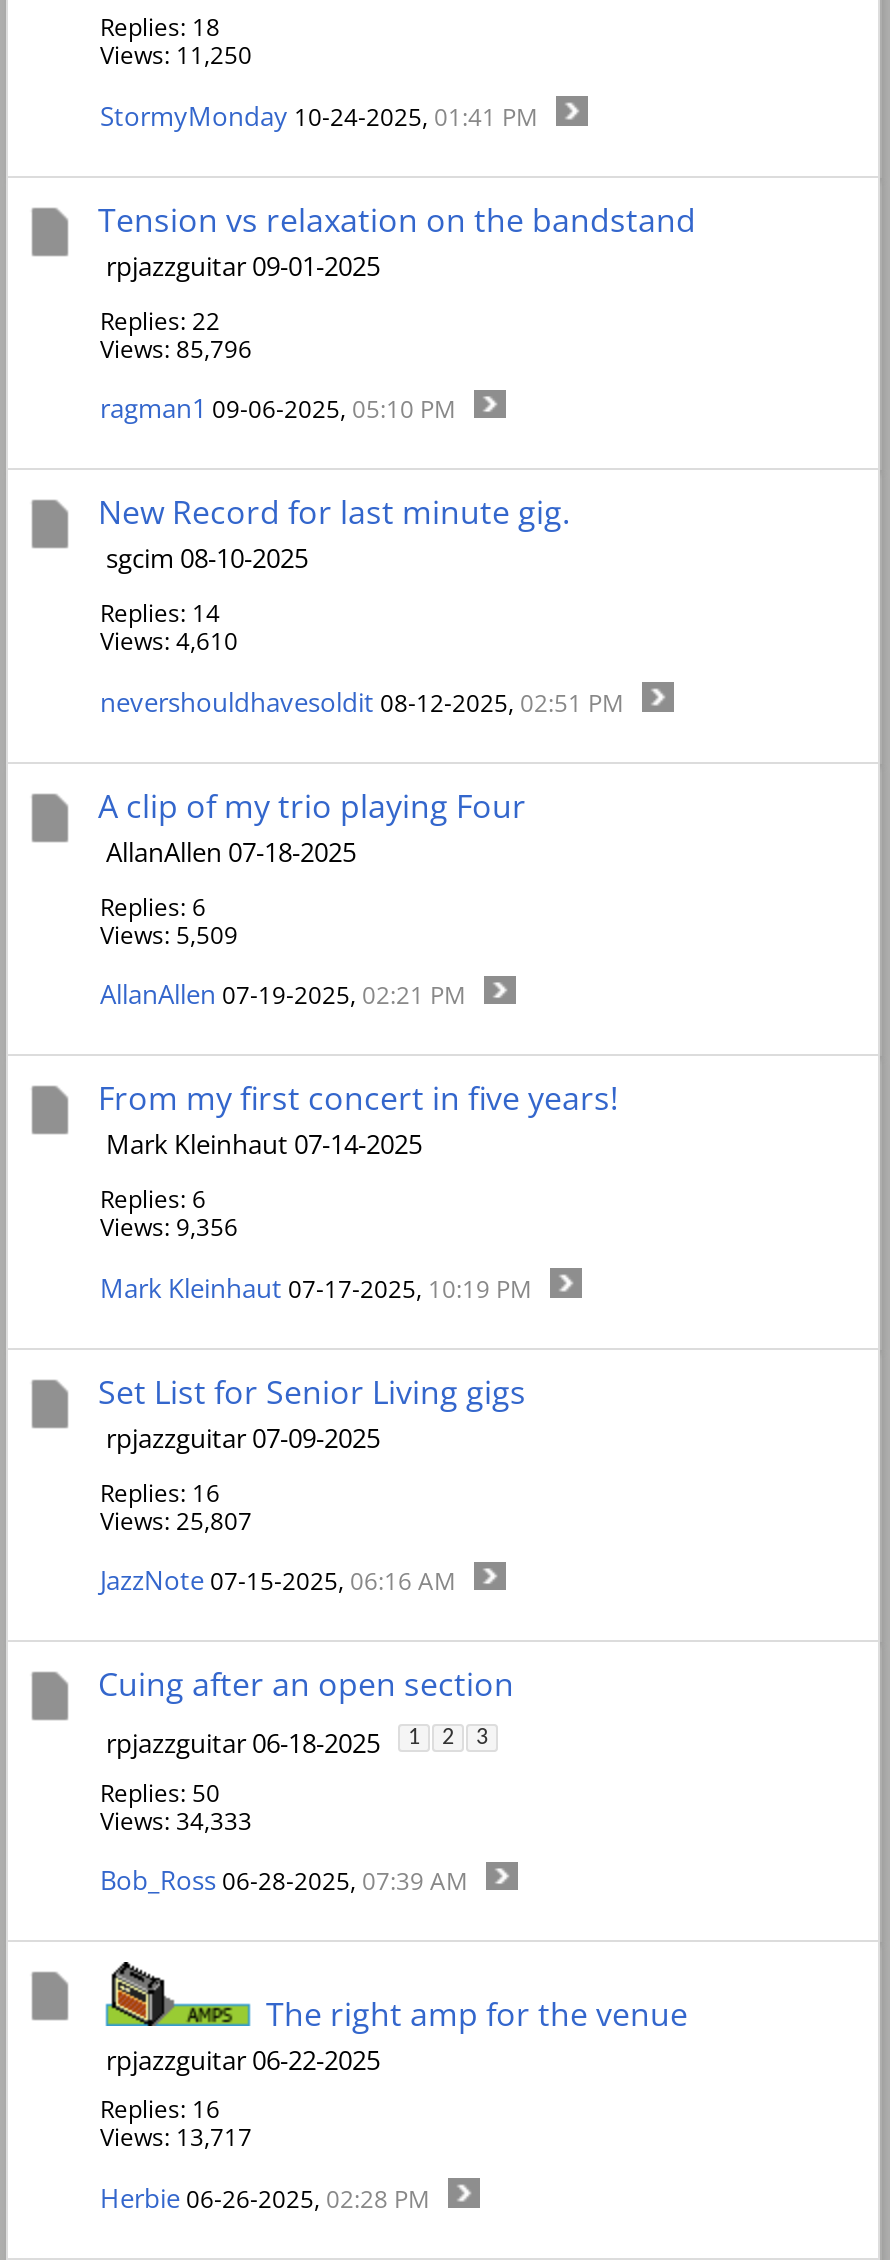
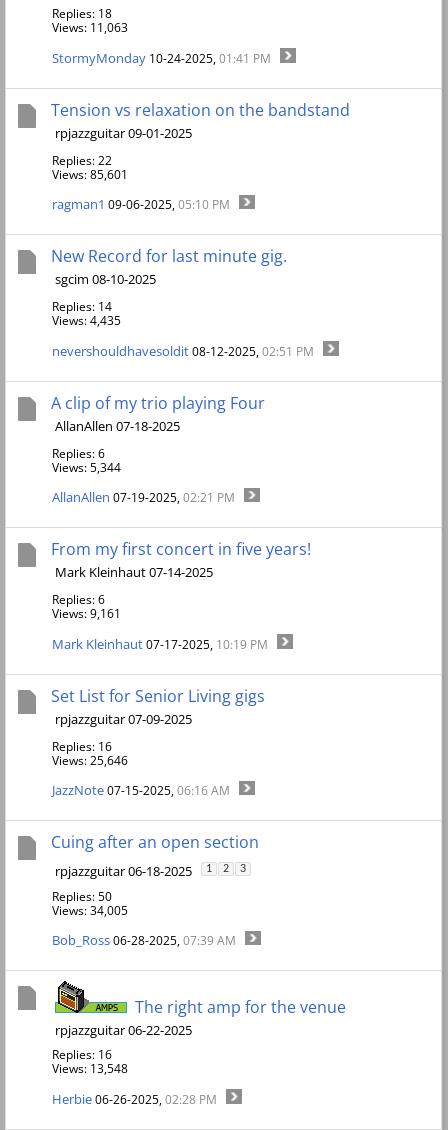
- Views: 11,250
+ Views: 11,063

- Views: 85,796
+ Views: 85,601

- Views: 4,610
+ Views: 4,435

- Views: 5,509
+ Views: 5,344

- Views: 9,356
+ Views: 9,161

- Views: 25,807
+ Views: 25,646

- Views: 34,333
+ Views: 34,005

- Views: 13,717
+ Views: 13,548
